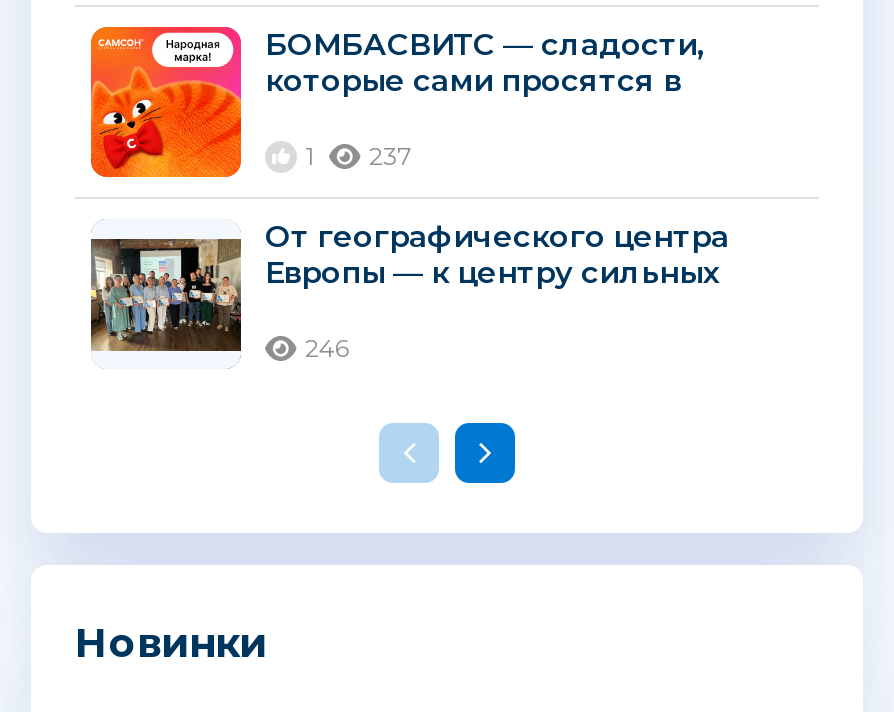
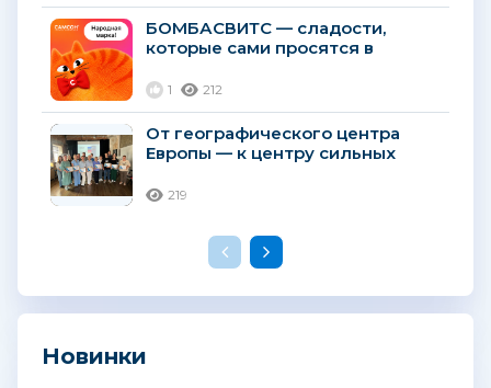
- 1 237
+ 1 212

- 246
+ 219
